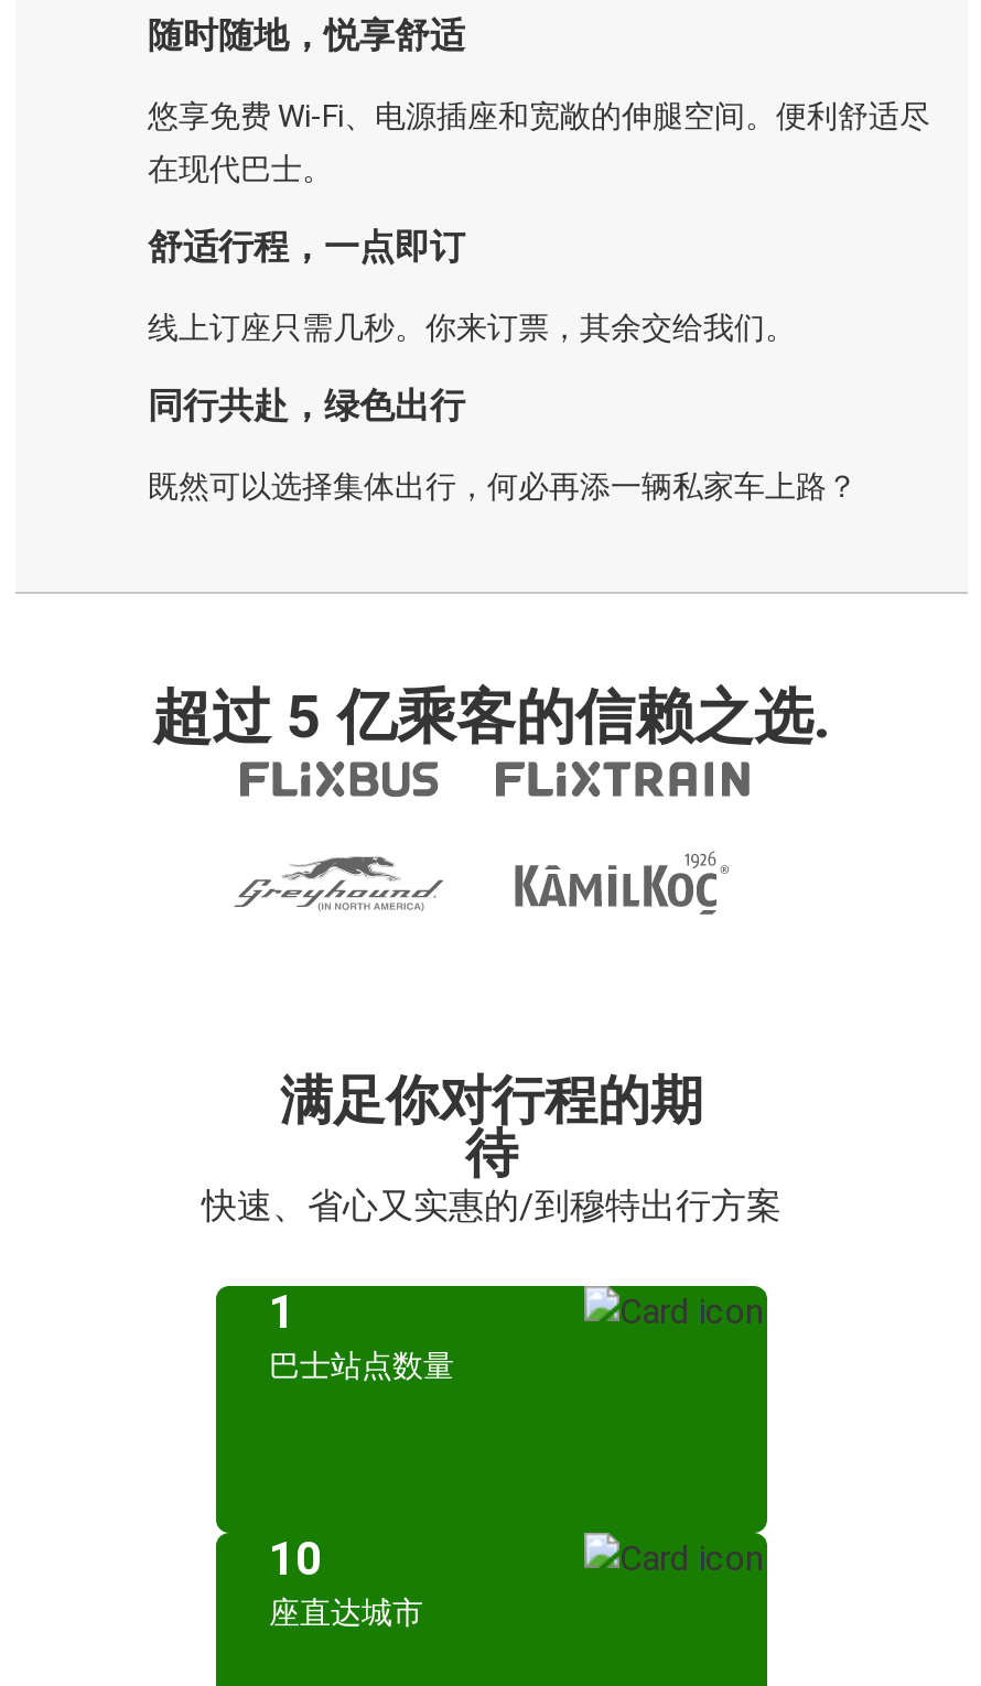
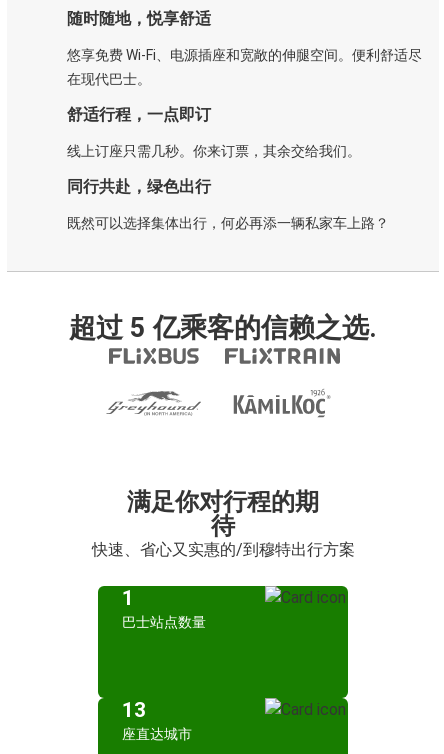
- 10
+ 13
